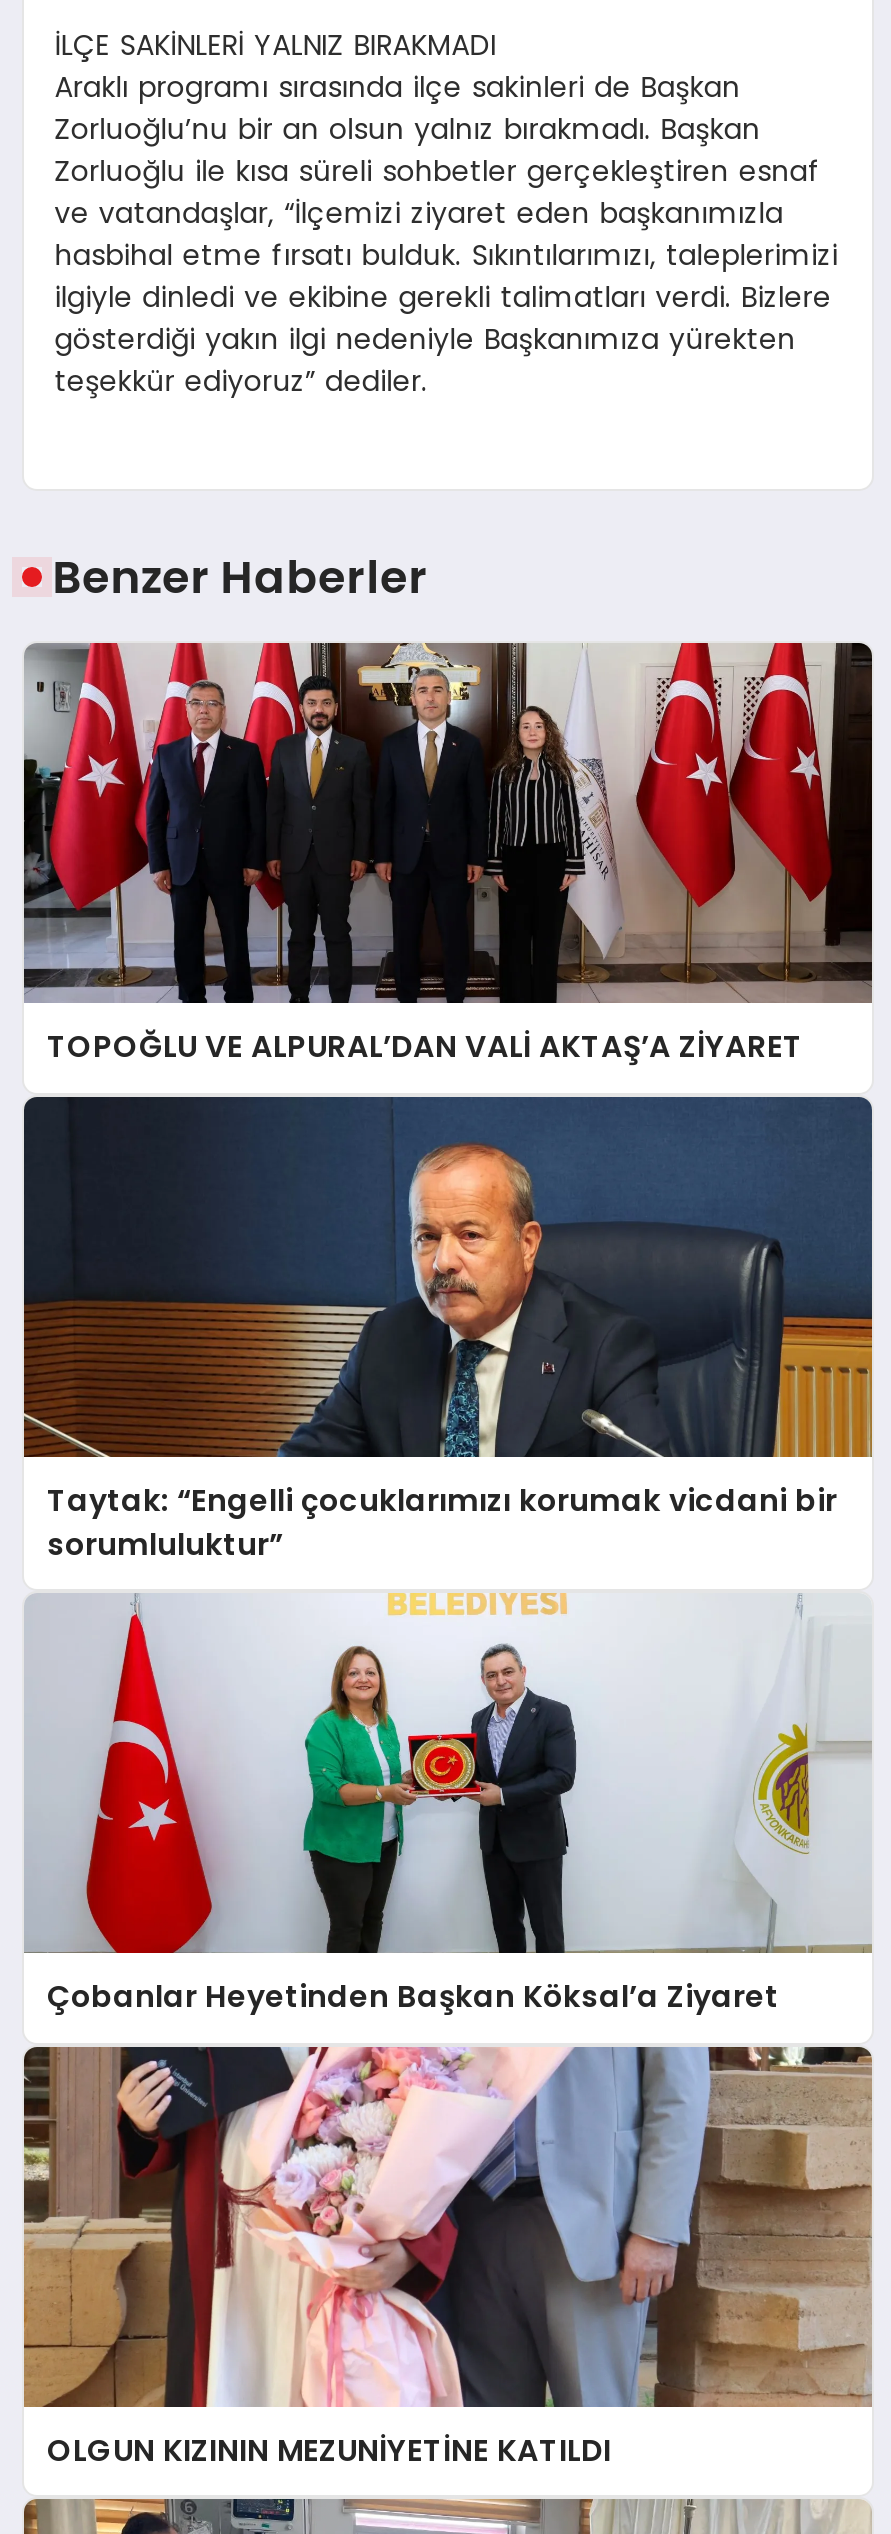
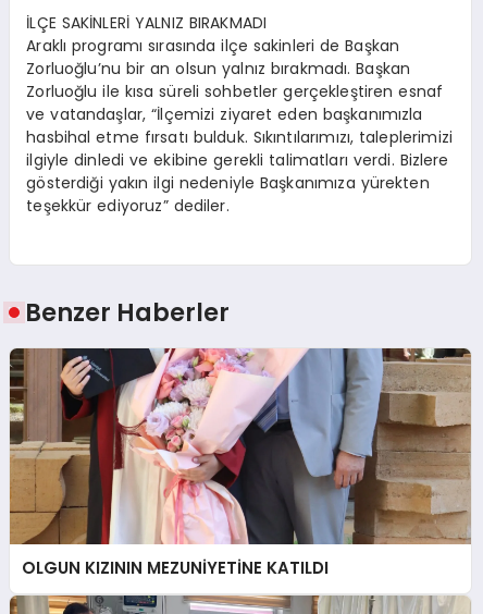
- [image]
- TOPOĞLU VE ALPURAL’DAN VALİ AKTAŞ’A ZİYARET

- [image]
- Taytak: “Engelli çocuklarımızı korumak vicdani bir
- sorumluluktur”

- [image]
- Çobanlar Heyetinden Başkan Köksal’a Ziyaret
